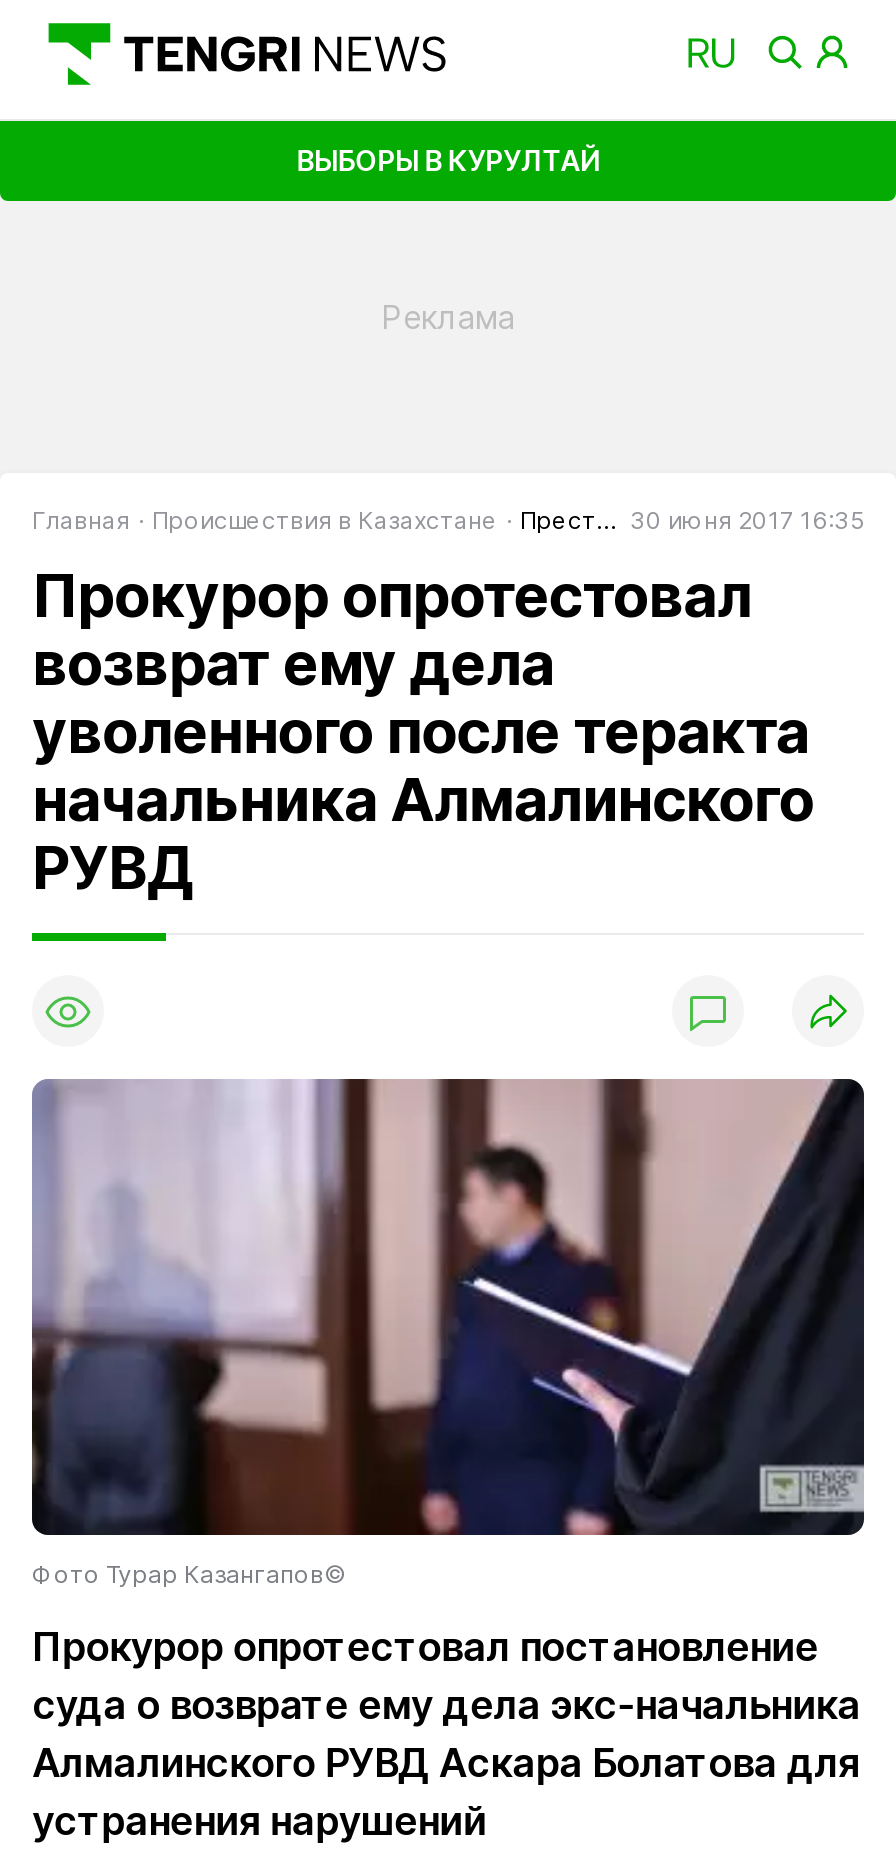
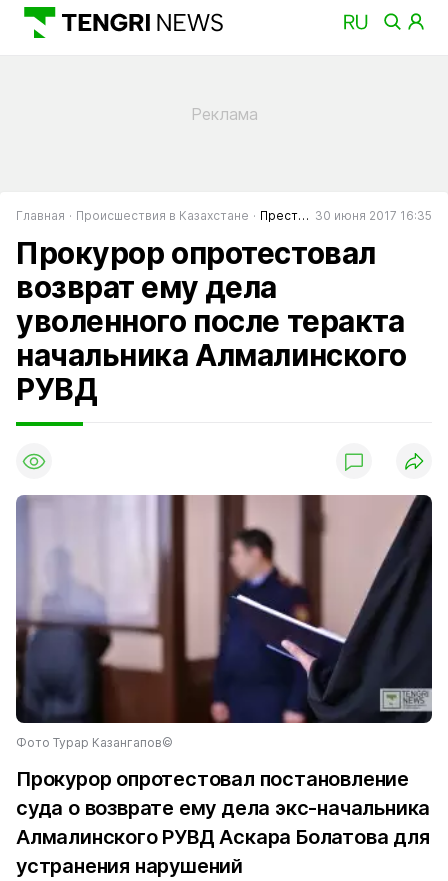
- ВЫБОРЫ В КУРУЛТАЙ
